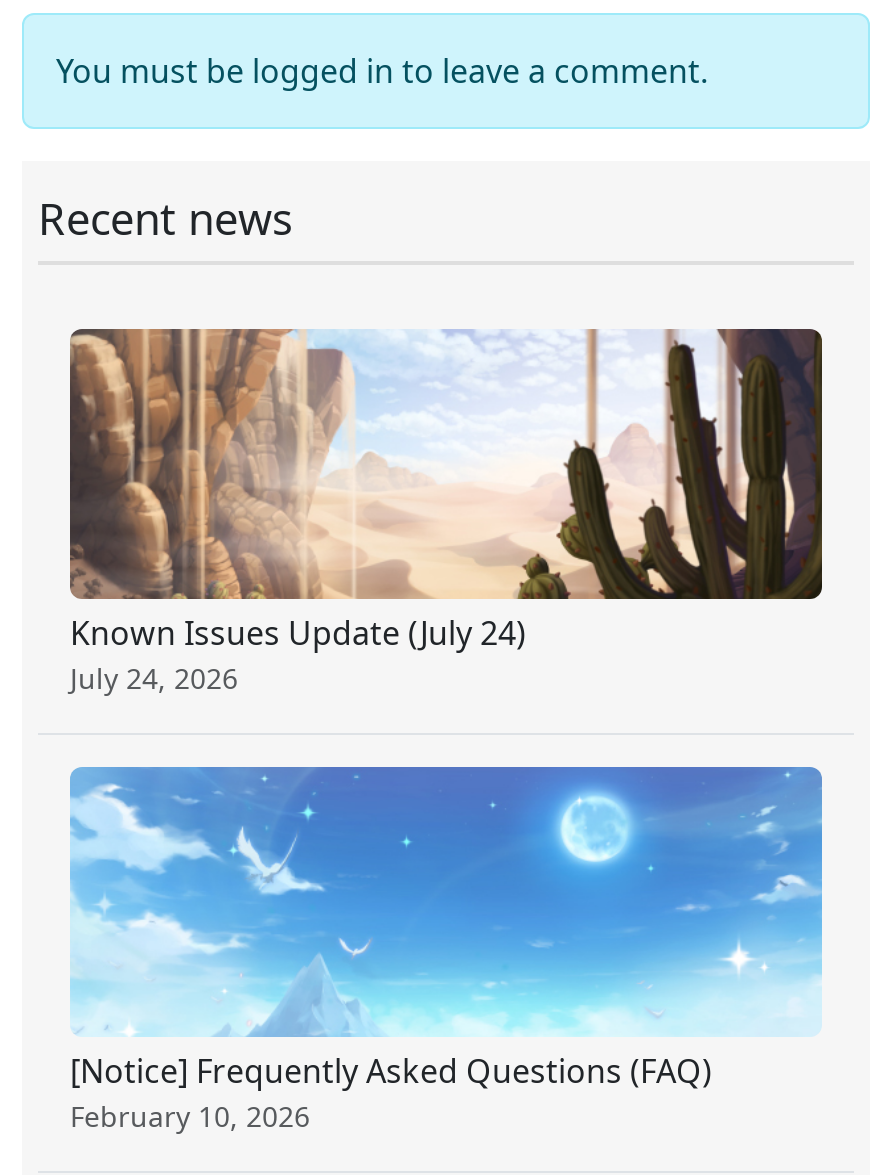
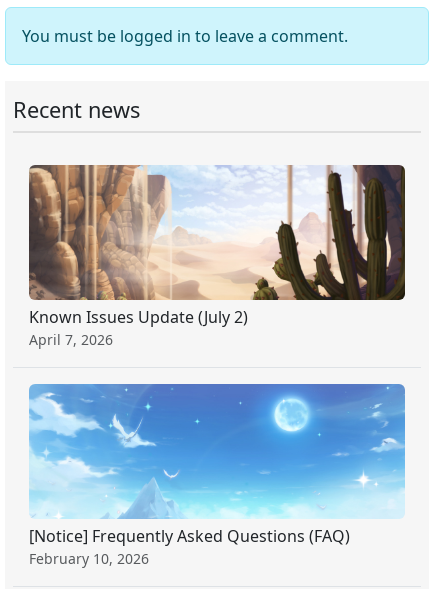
- Known Issues Update (July 24)
- July 24, 2026
+ Known Issues Update (July 2)
+ April 7, 2026
